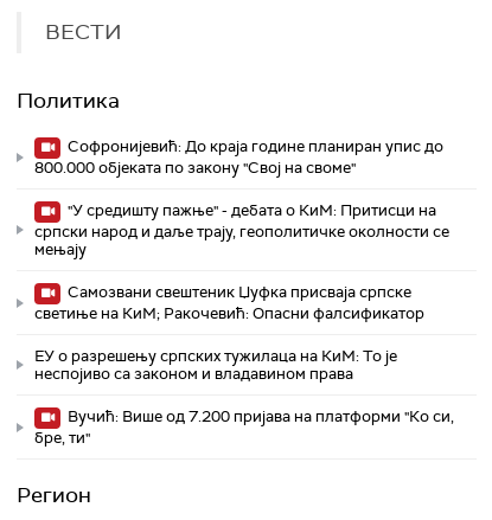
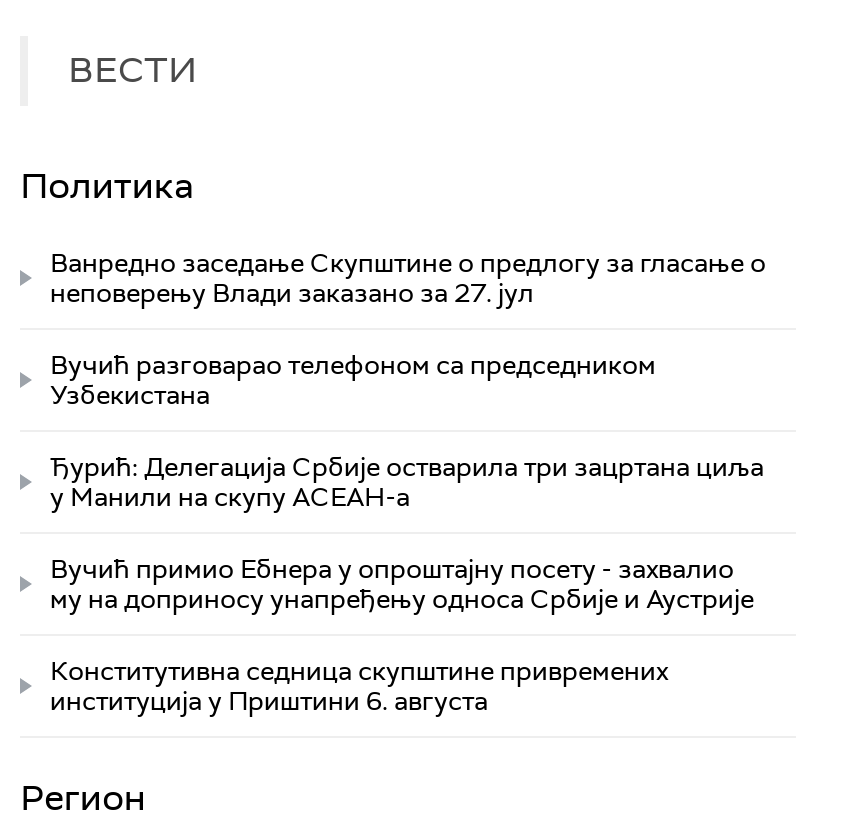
- Софронијевић: До краја године планиран упис до
- 800.000 објеката по закону "Свој на своме"
+ Ванредно заседање Скупштине о предлогу за гласање о
+ неповерењу Влади заказано за 27. јул

- "У средишту пажње" - дебата о КиМ: Притисци на
- српски народ и даље трају, геополитичке околности се
- мењају
+ Вучић разговарао телефоном са председником
+ Узбекистана

- Самозвани свештеник Џуфка присваја српске
- светиње на КиМ; Ракочевић: Опасни фалсификатор
+ Ђурић: Делегација Србије остварила три зацртана циља
+ у Манили на скупу АСЕАН-а

- ЕУ о разрешењу српских тужилаца на КиМ: То је
- неспојиво са законом и владавином права
+ Вучић примио Ебнера у опроштајну посету - захвалио
+ му на доприносу унапређењу односа Србије и Аустрије

- Вучић: Више од 7.200 пријава на платформи "Ко си,
- бре, ти"
+ Конститутивна седница скупштине привремених
+ институција у Приштини 6. августа
